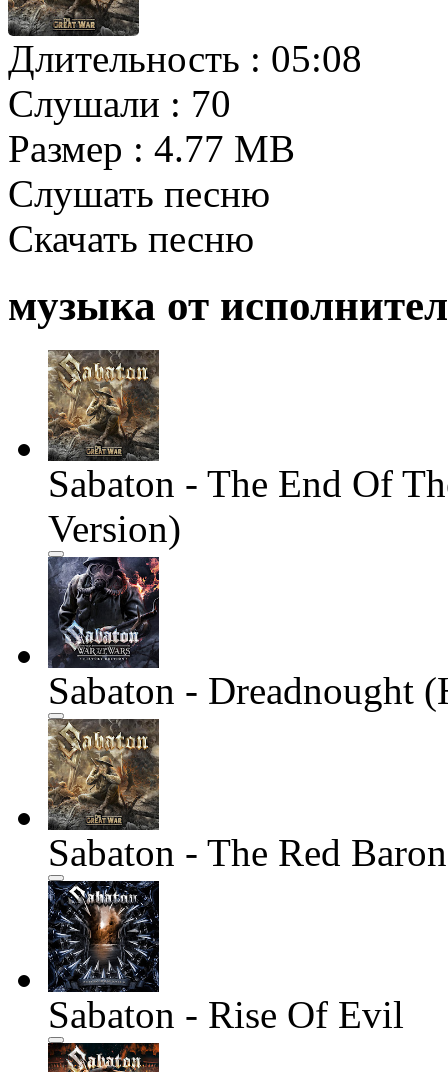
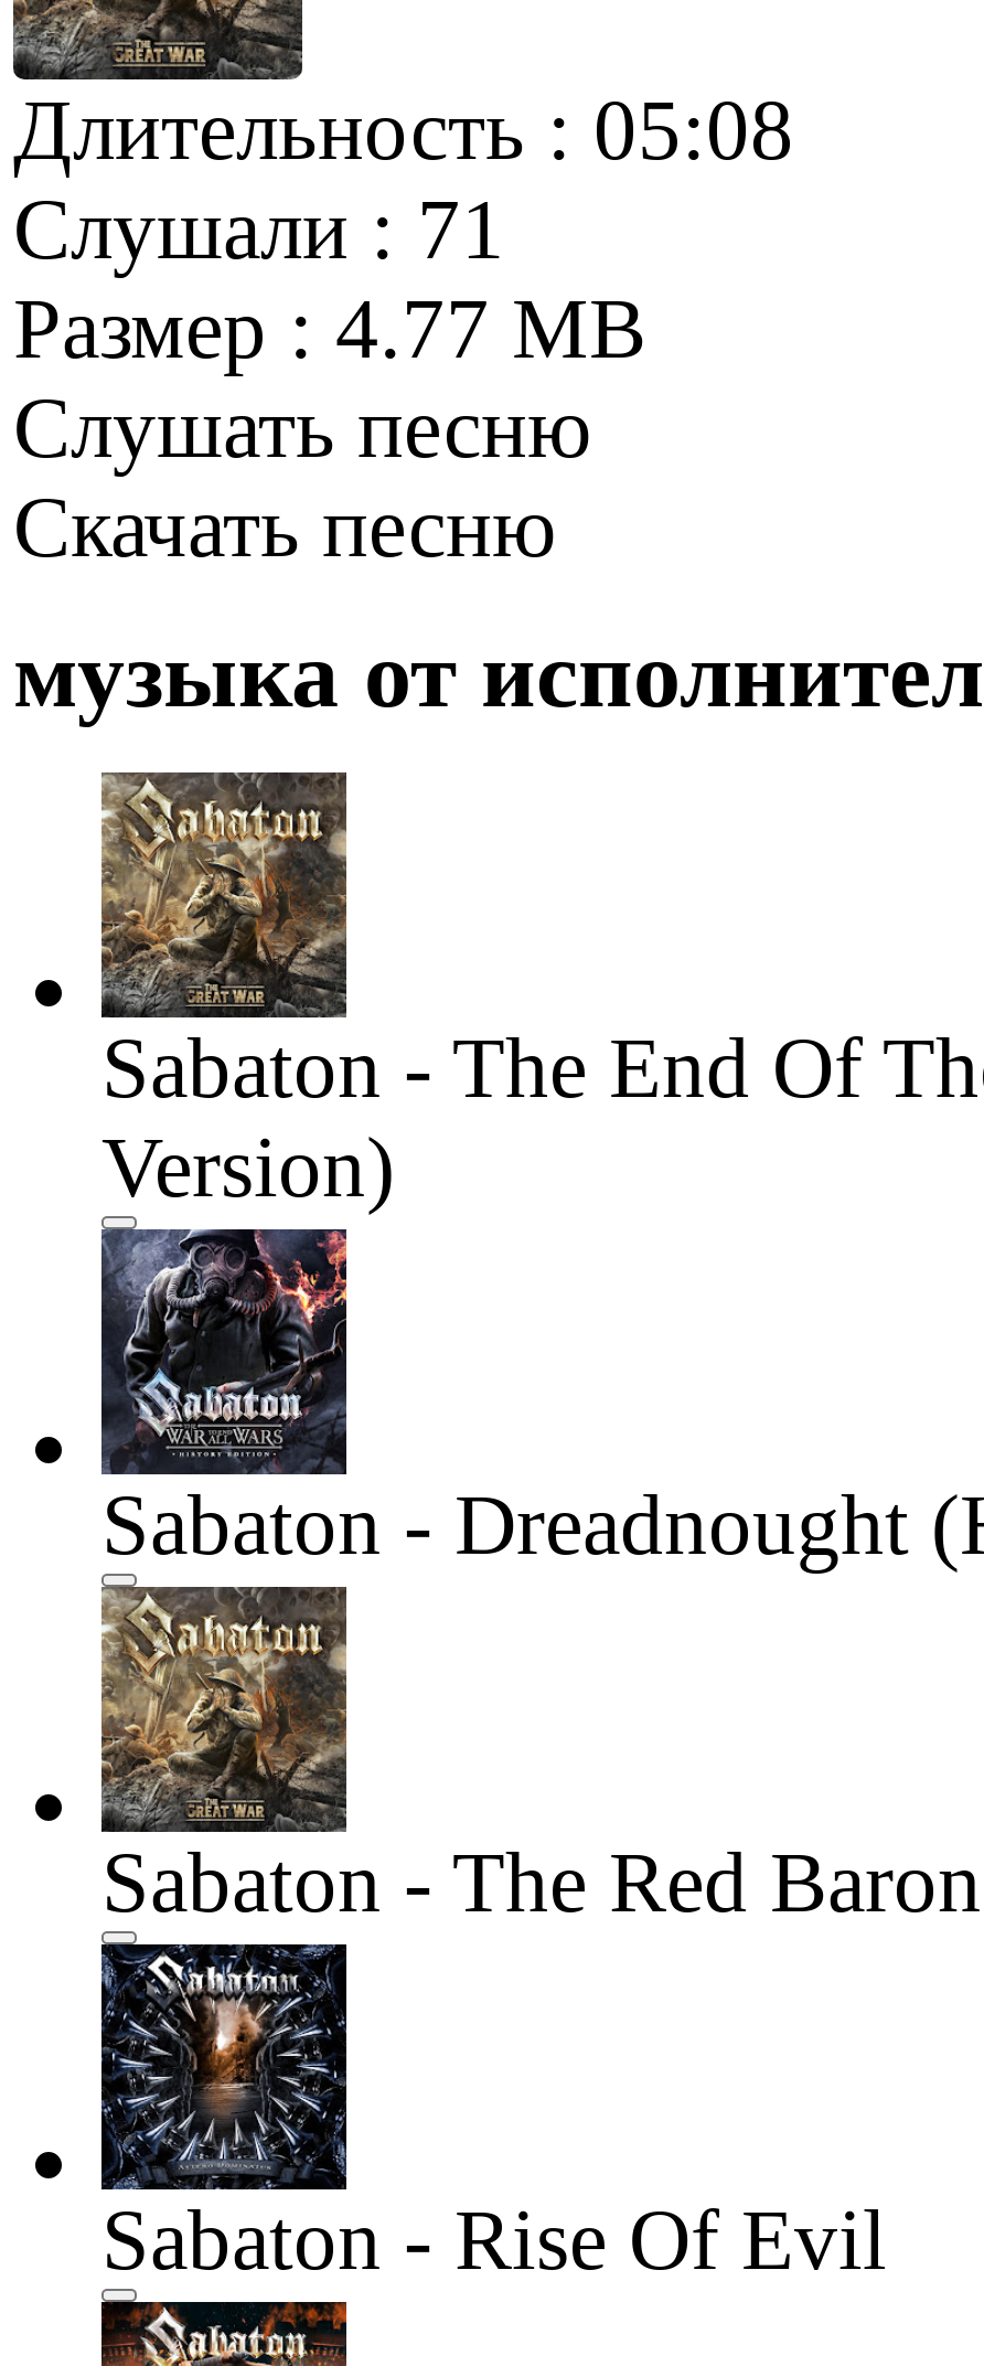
- Слушали : 70
+ Слушали : 71
